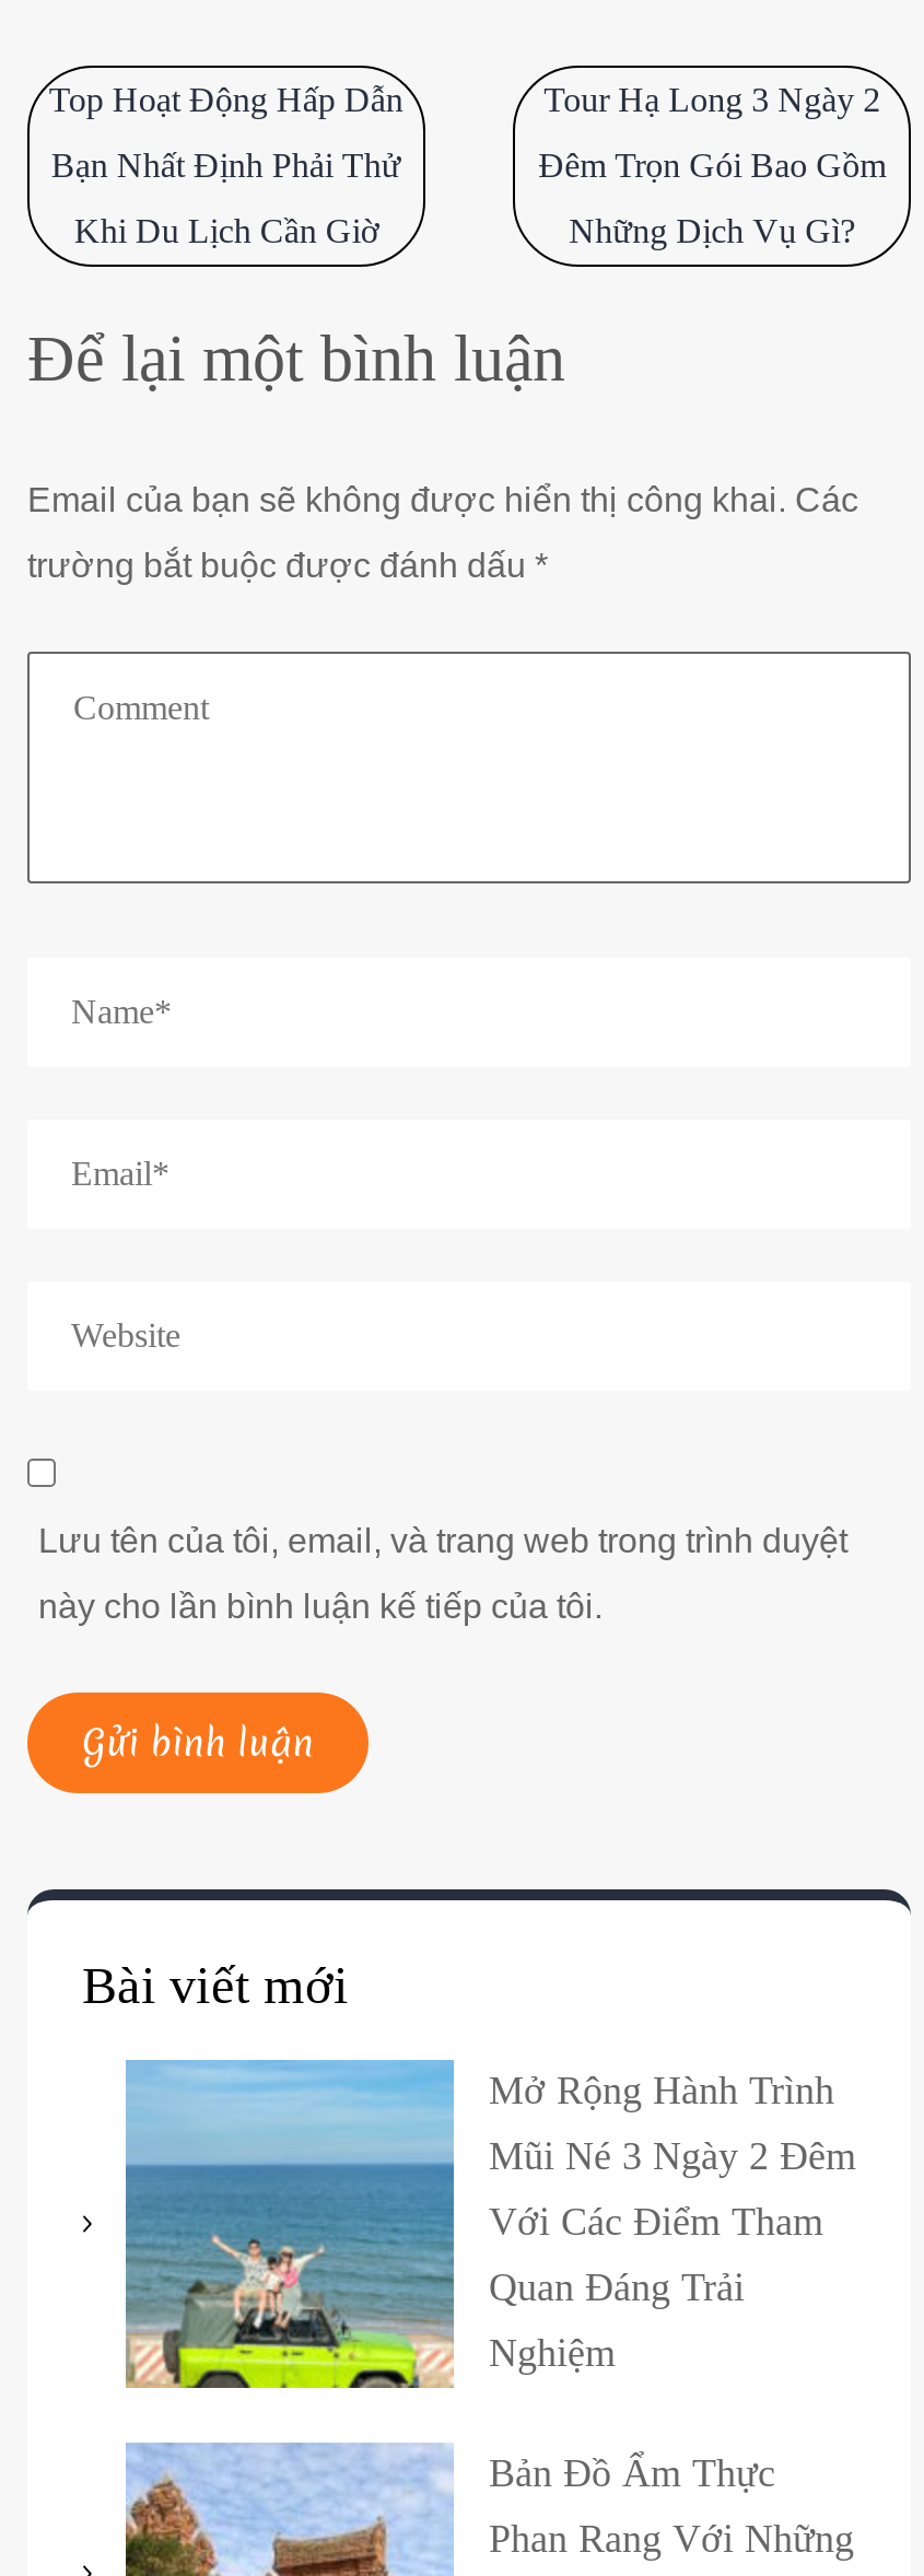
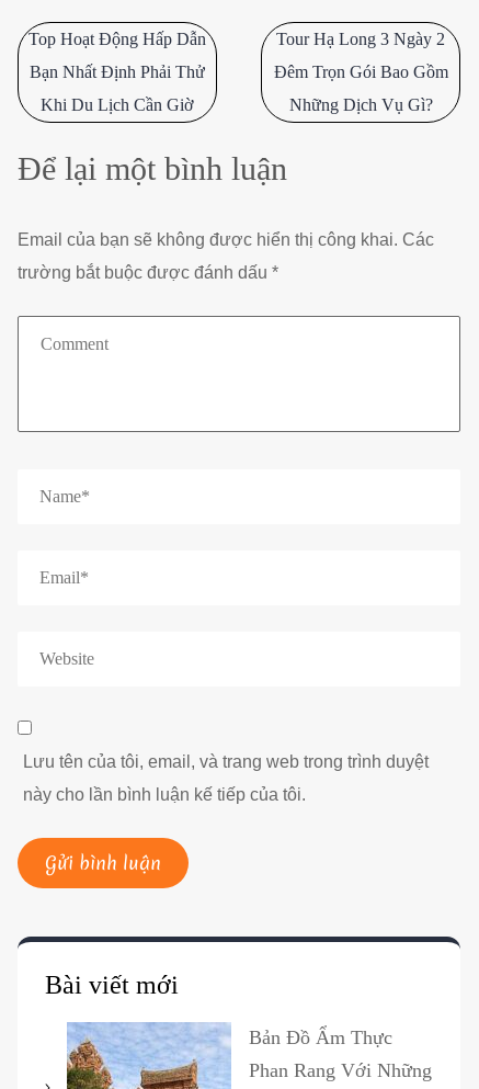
- [image]
- Mở Rộng Hành Trình
- Mũi Né 3 Ngày 2 Đêm
- Với Các Điểm Tham
- Quan Đáng Trải
- Nghiệm
